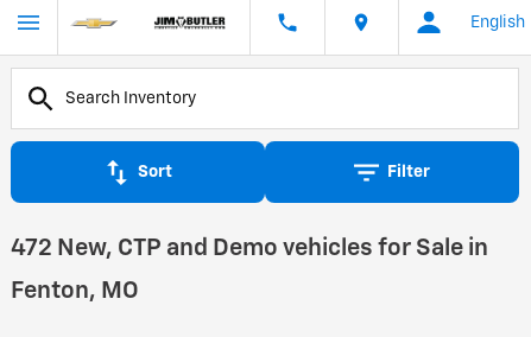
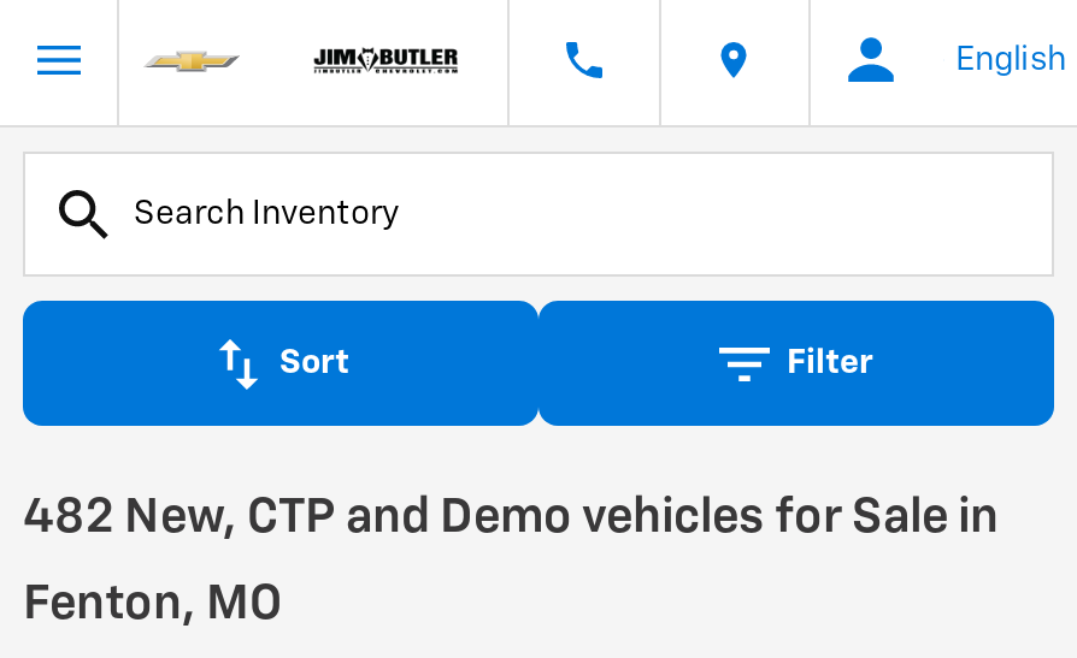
- 472 New, CTP and Demo vehicles for Sale in
+ 482 New, CTP and Demo vehicles for Sale in
